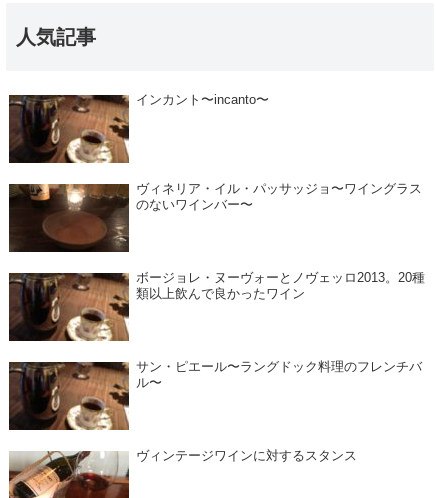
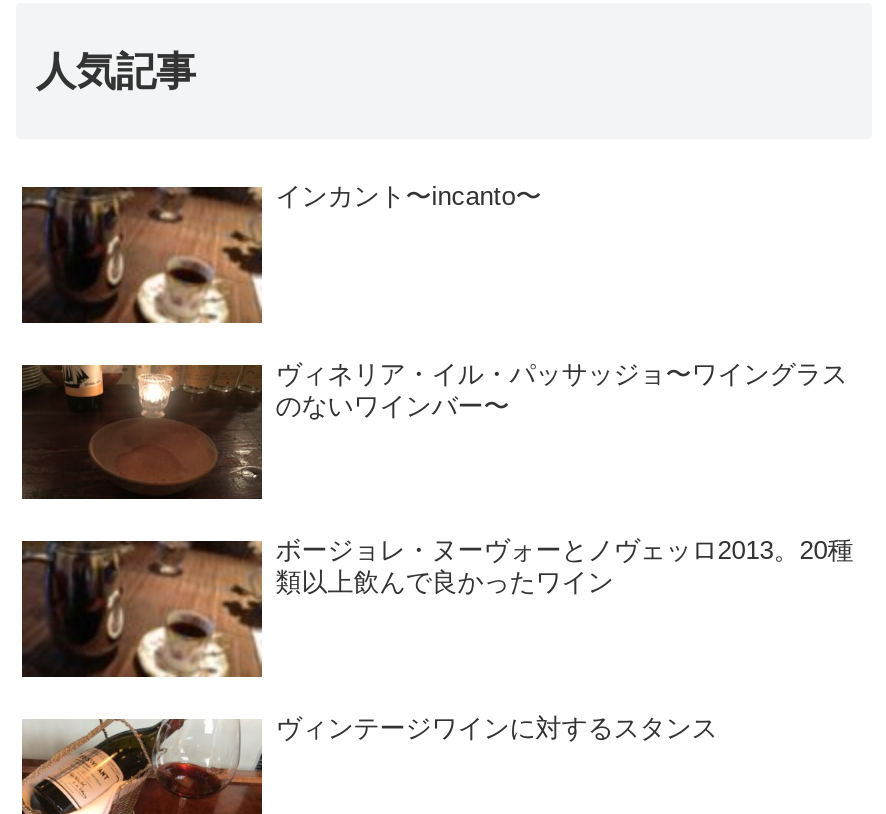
- サン・ピエール〜ラングドック料理のフレンチバ
- ル〜
